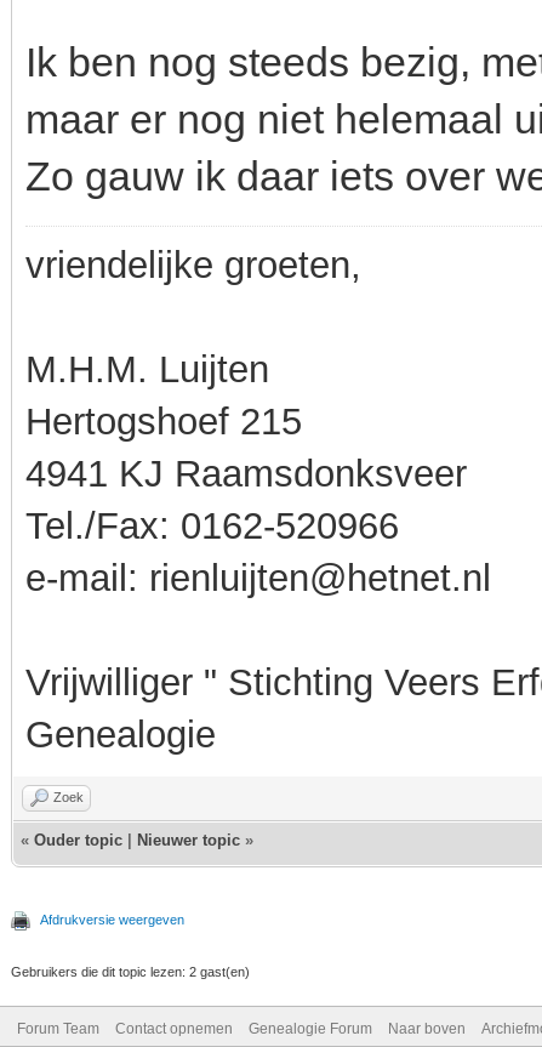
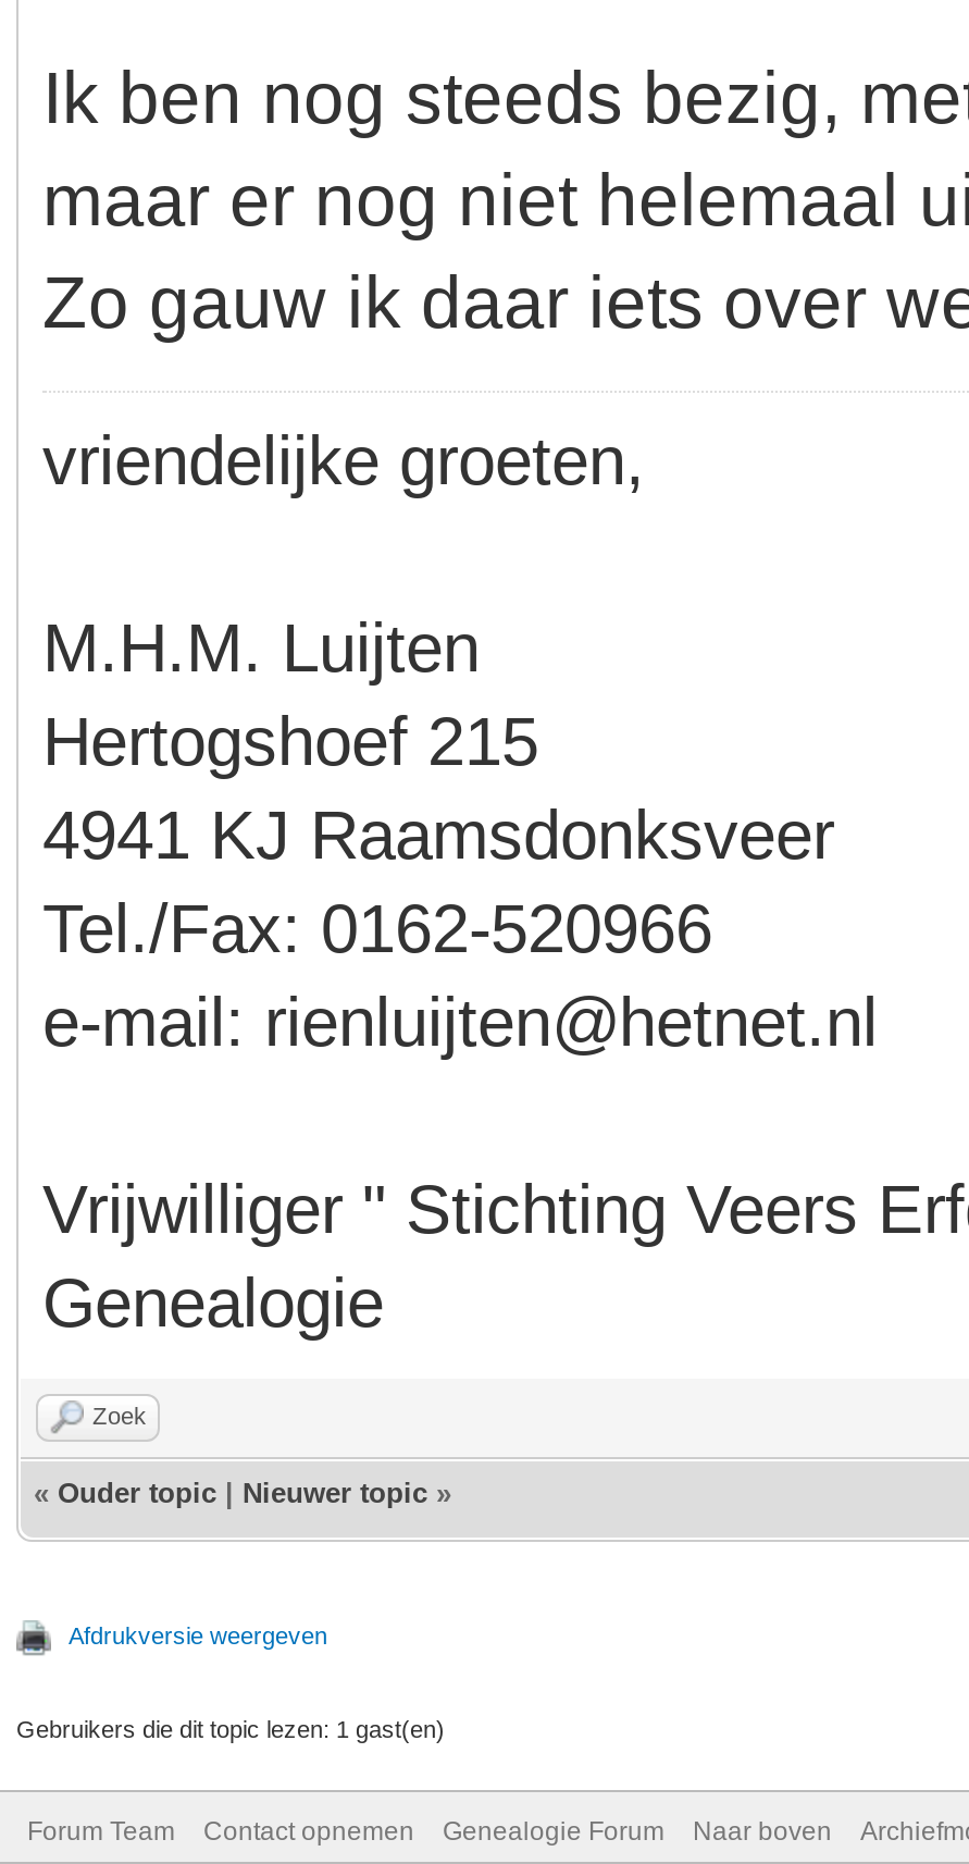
- Gebruikers die dit topic lezen: 2 gast(en)
+ Gebruikers die dit topic lezen: 1 gast(en)
